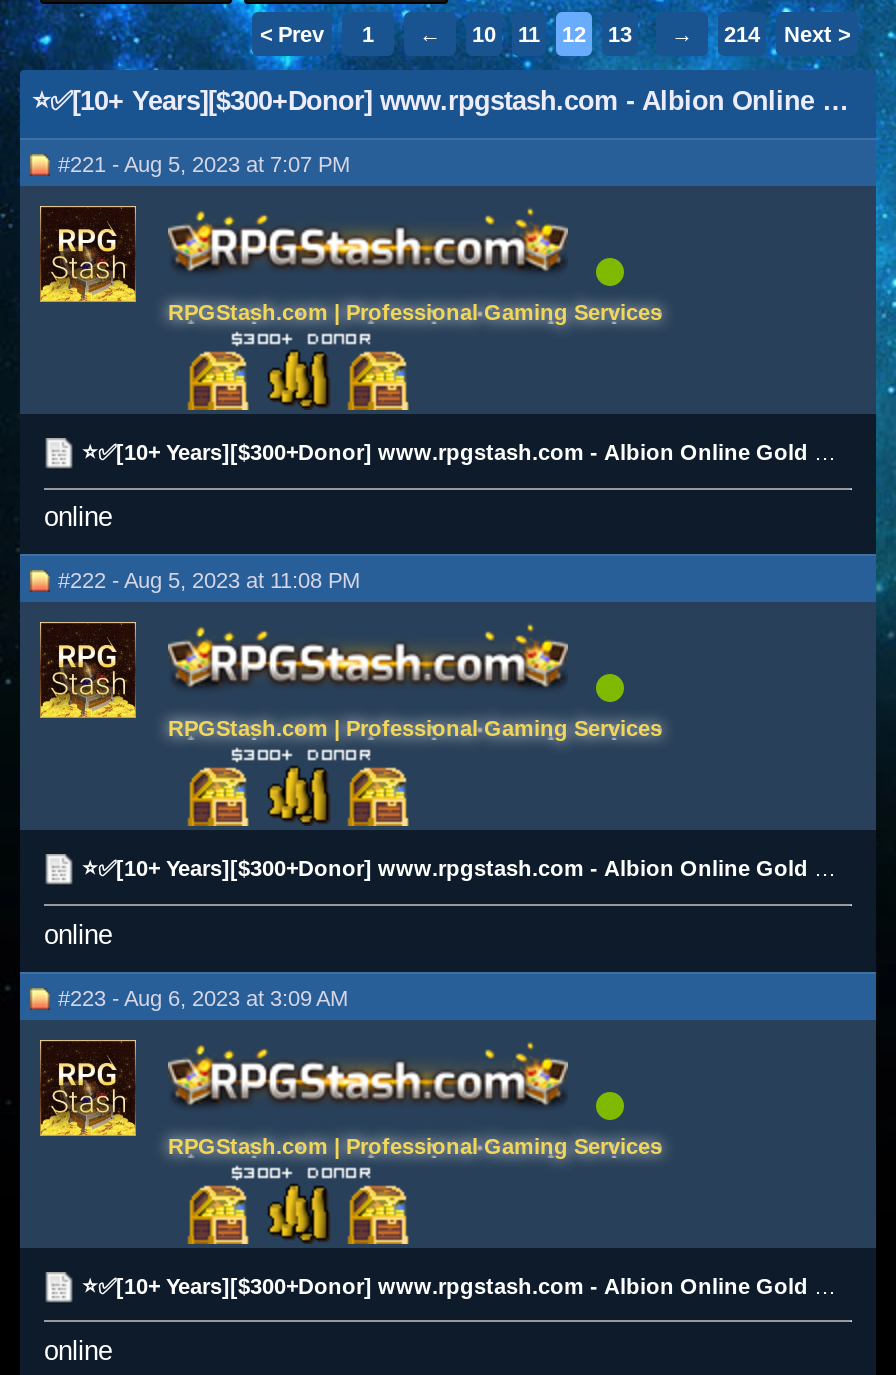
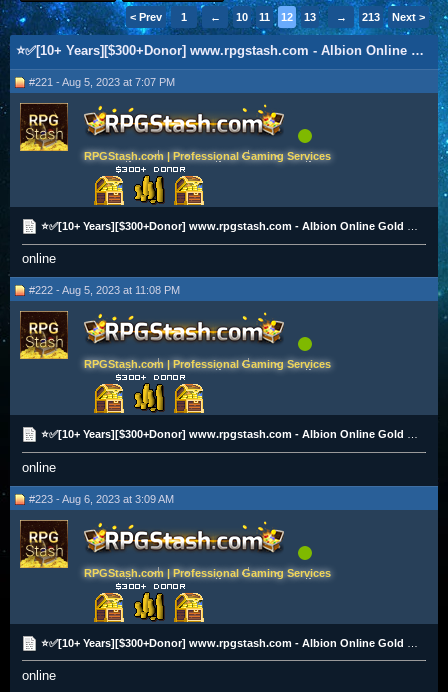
- 214
+ 213
